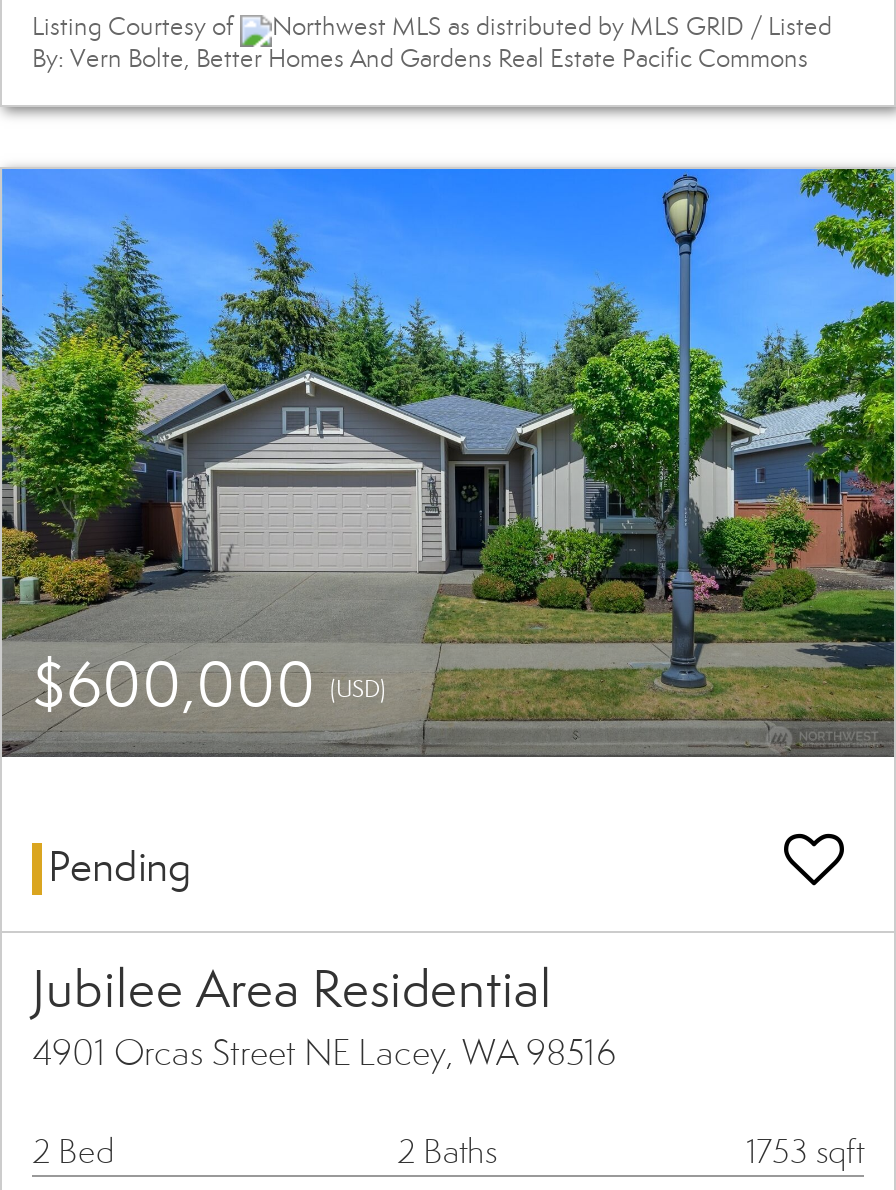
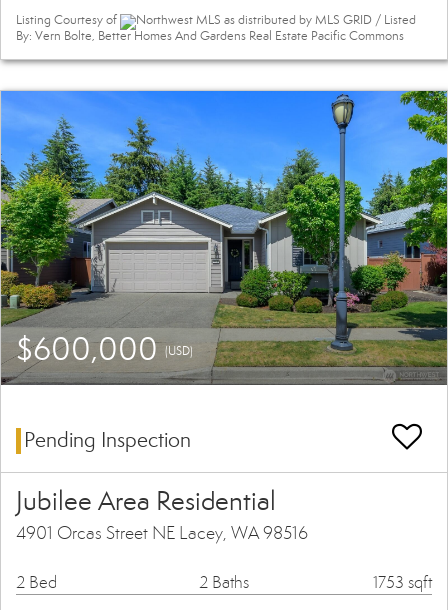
- Pending
+ Pending Inspection
